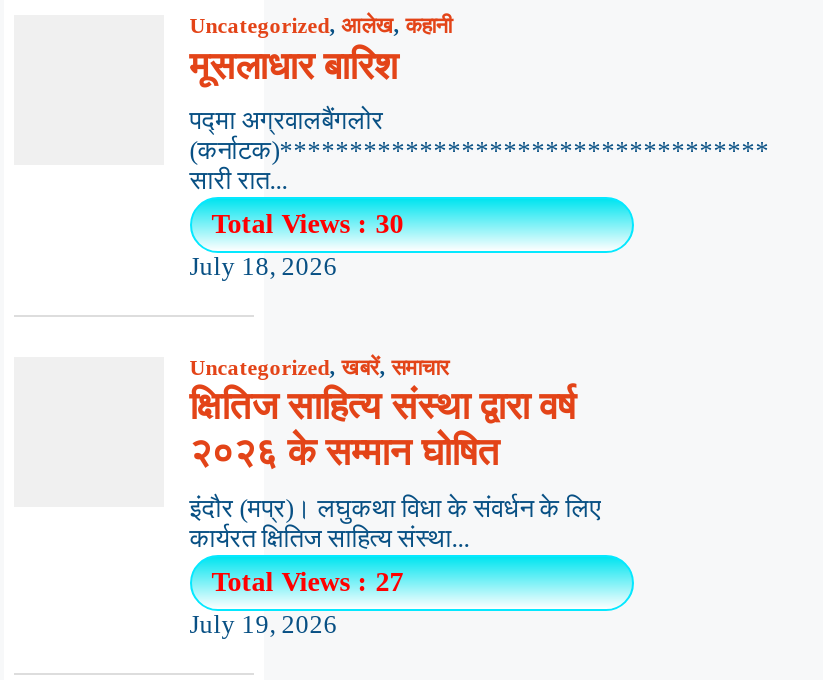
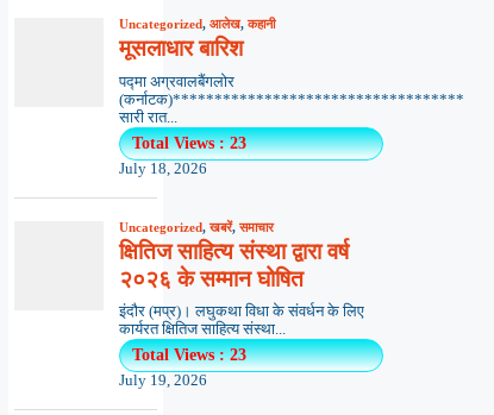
- Total Views : 30
+ Total Views : 23

- Total Views : 27
+ Total Views : 23
